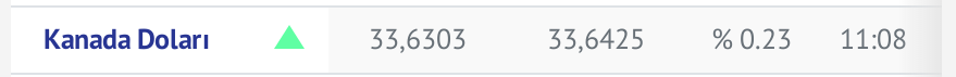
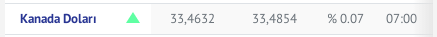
- 33,6303
+ 33,4632

- 33,6425
+ 33,4854

- % 0.23
+ % 0.07

- 11:08
+ 07:00
